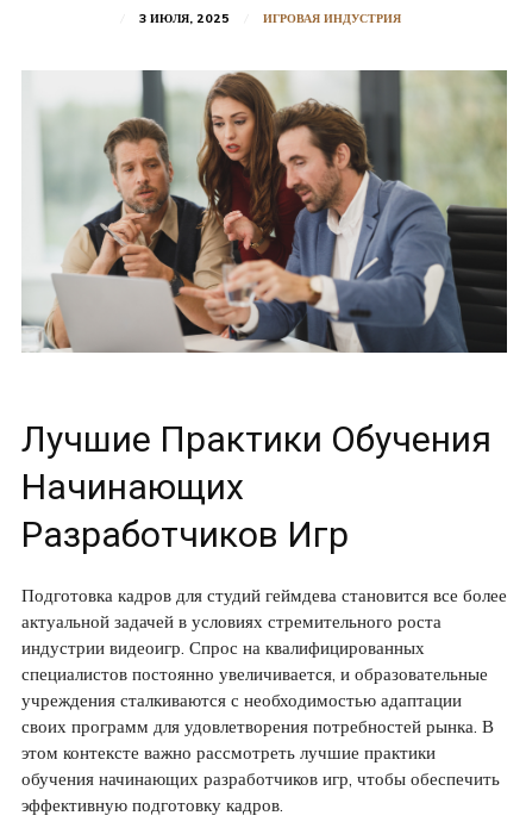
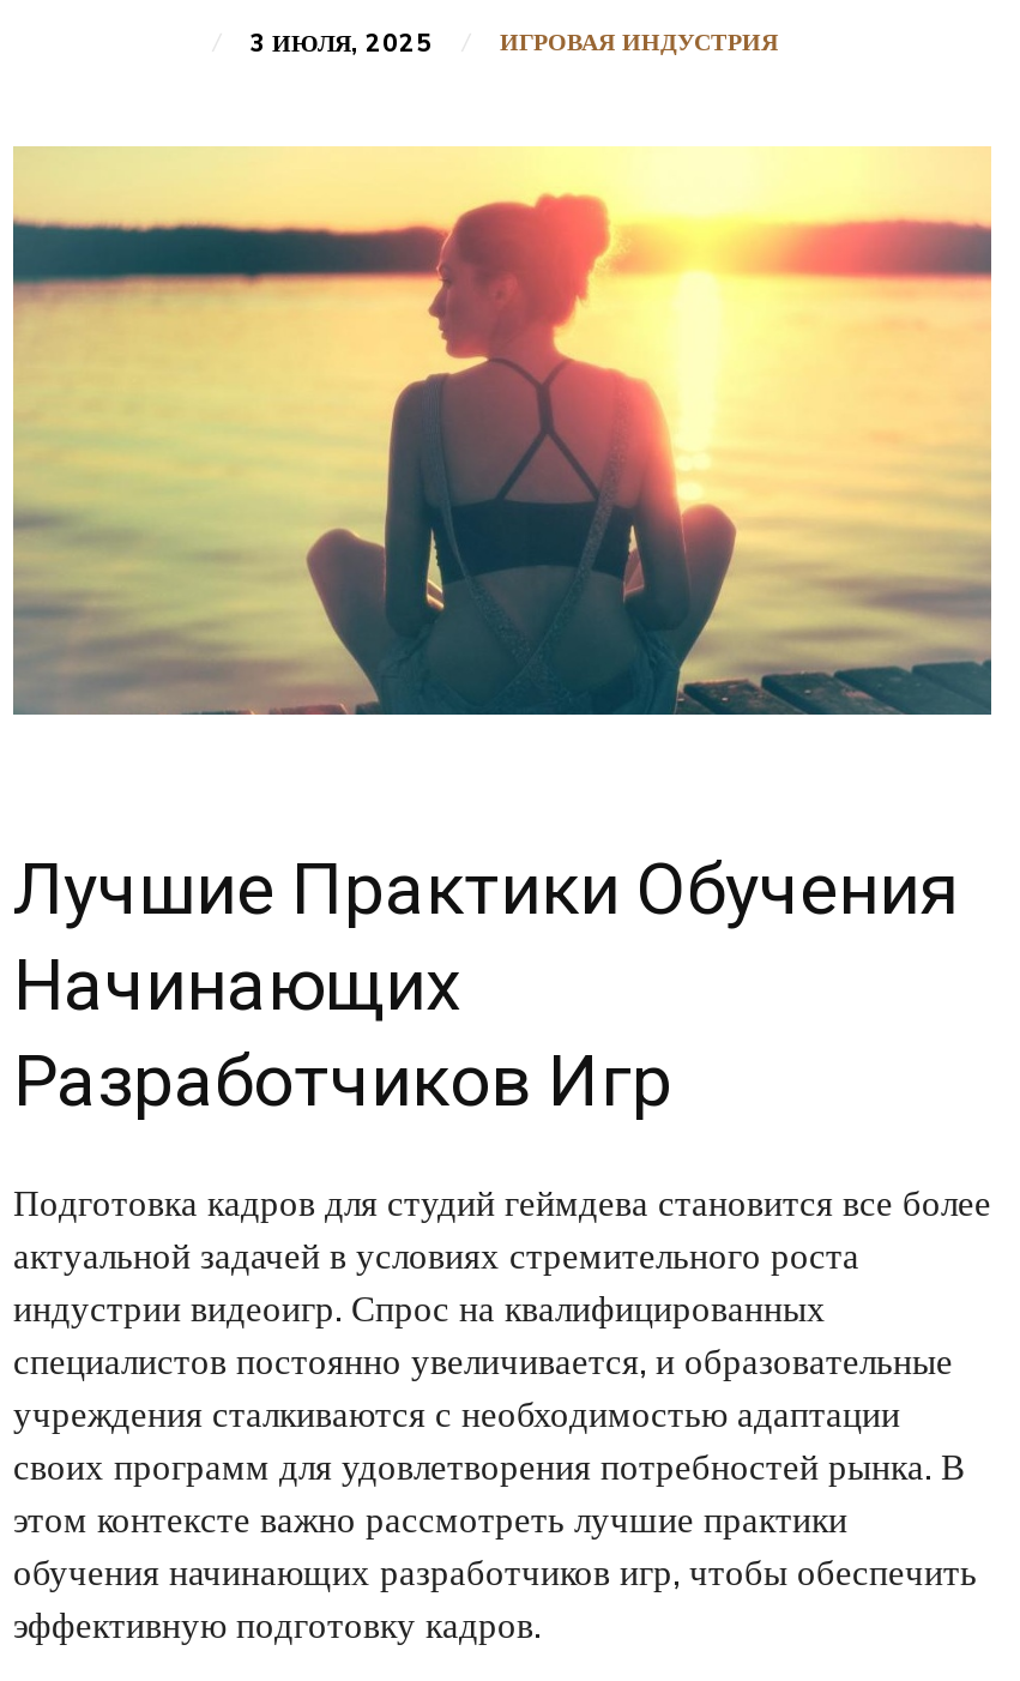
- [image]
+ [image]
